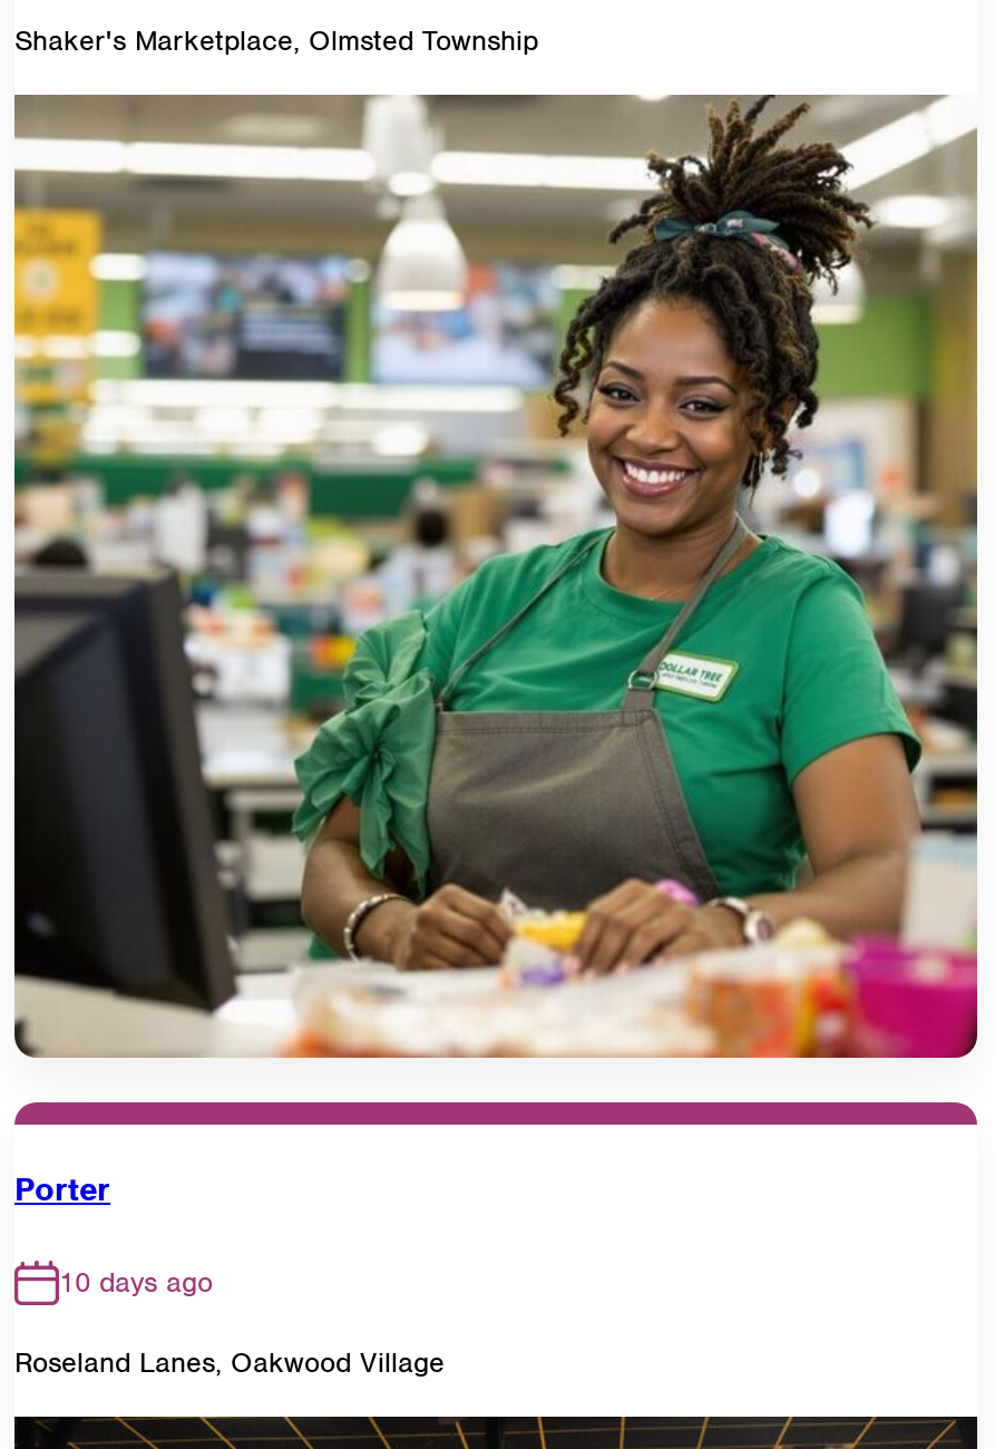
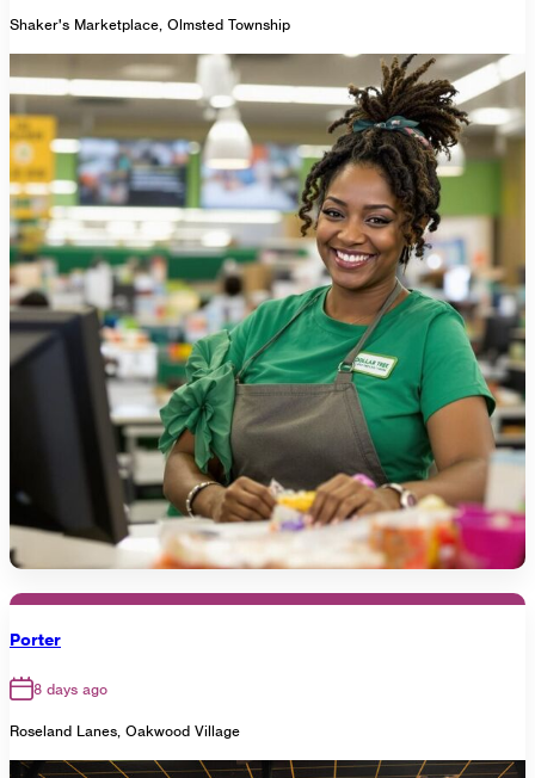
- 10 days ago
+ 8 days ago
